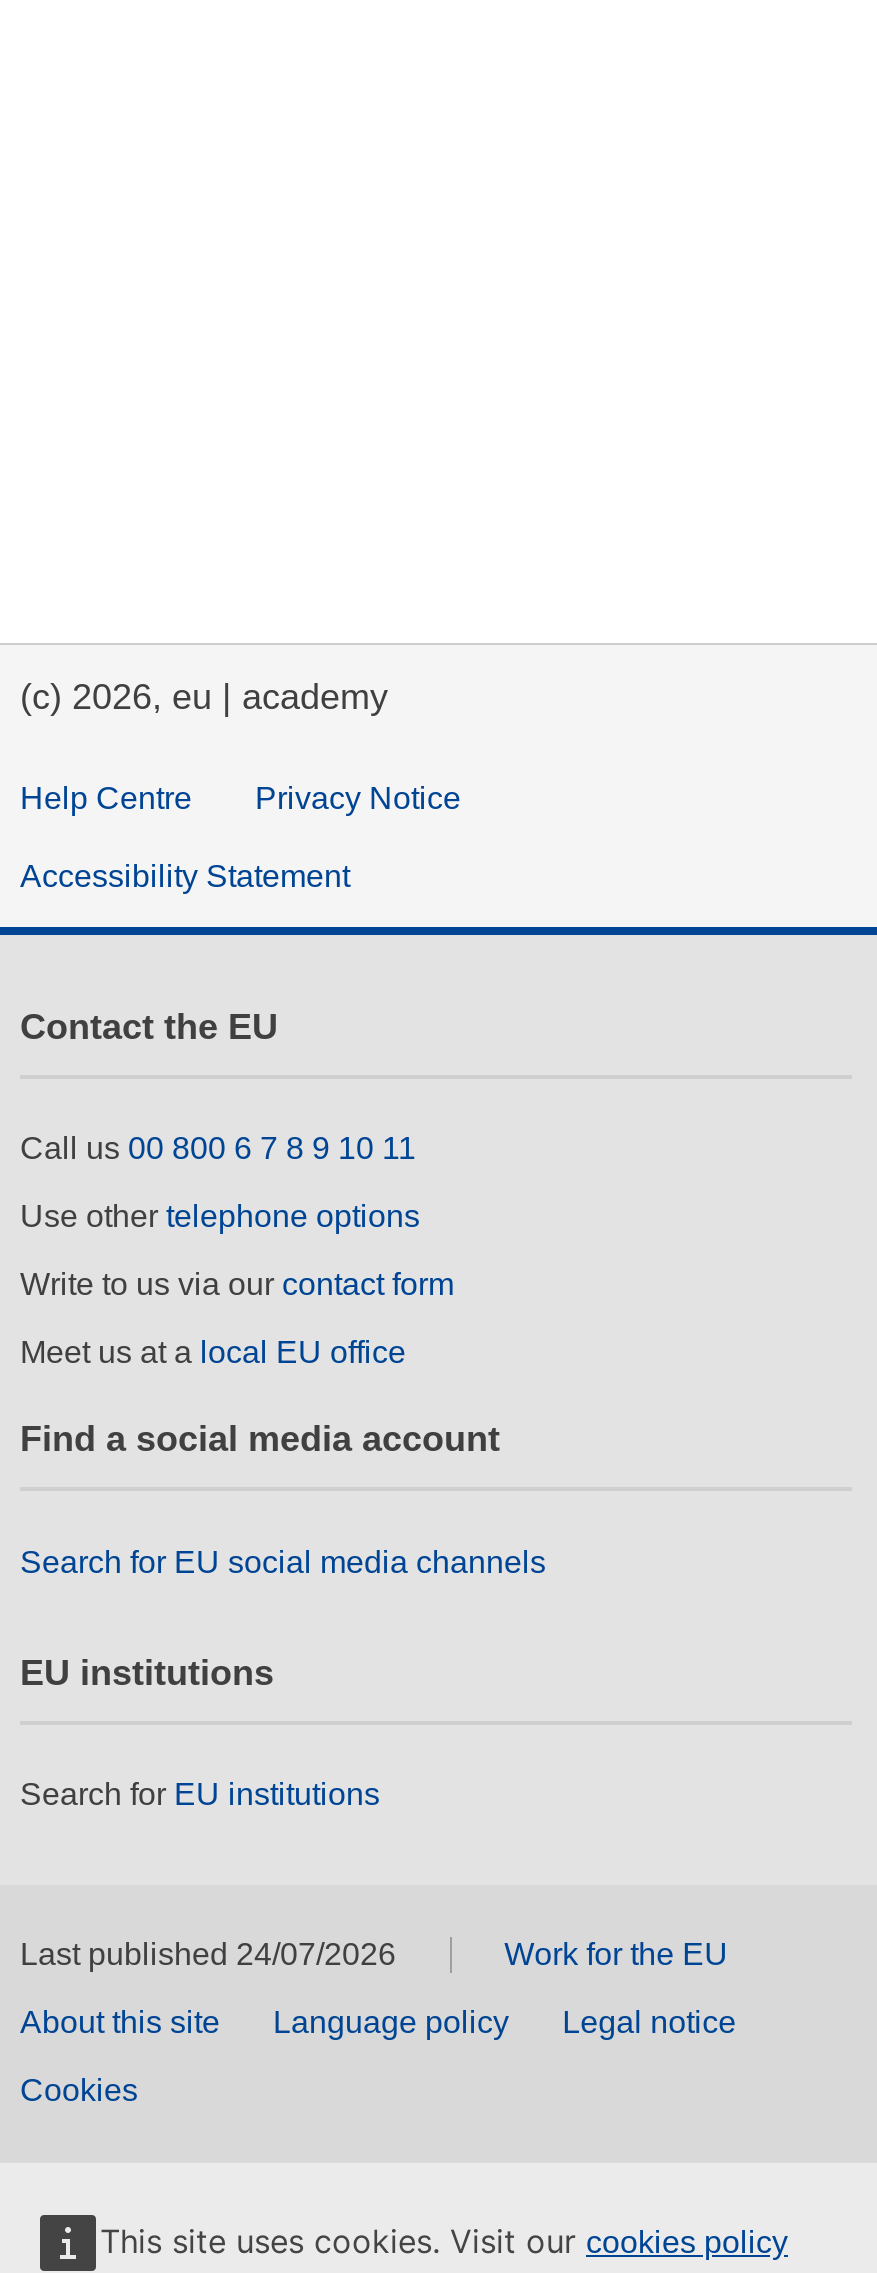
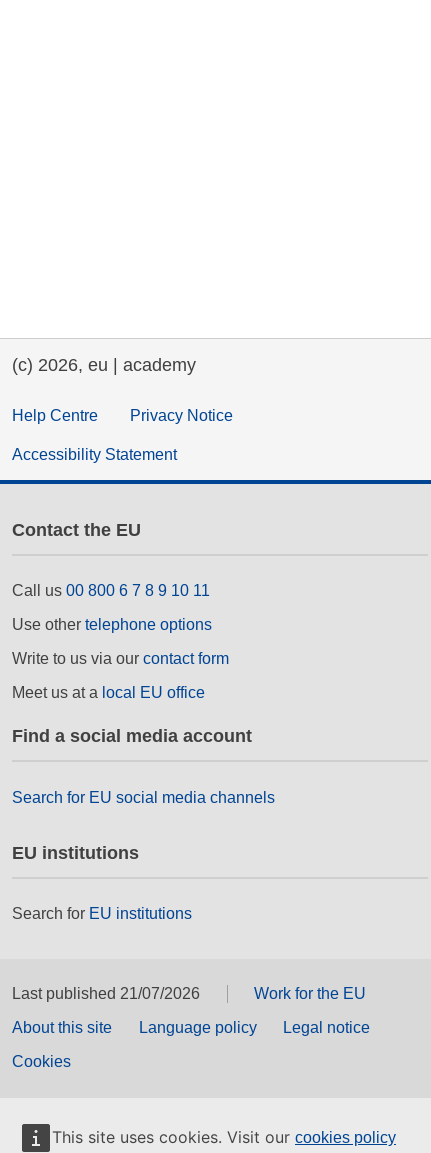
- Last published 24/07/2026
+ Last published 21/07/2026
